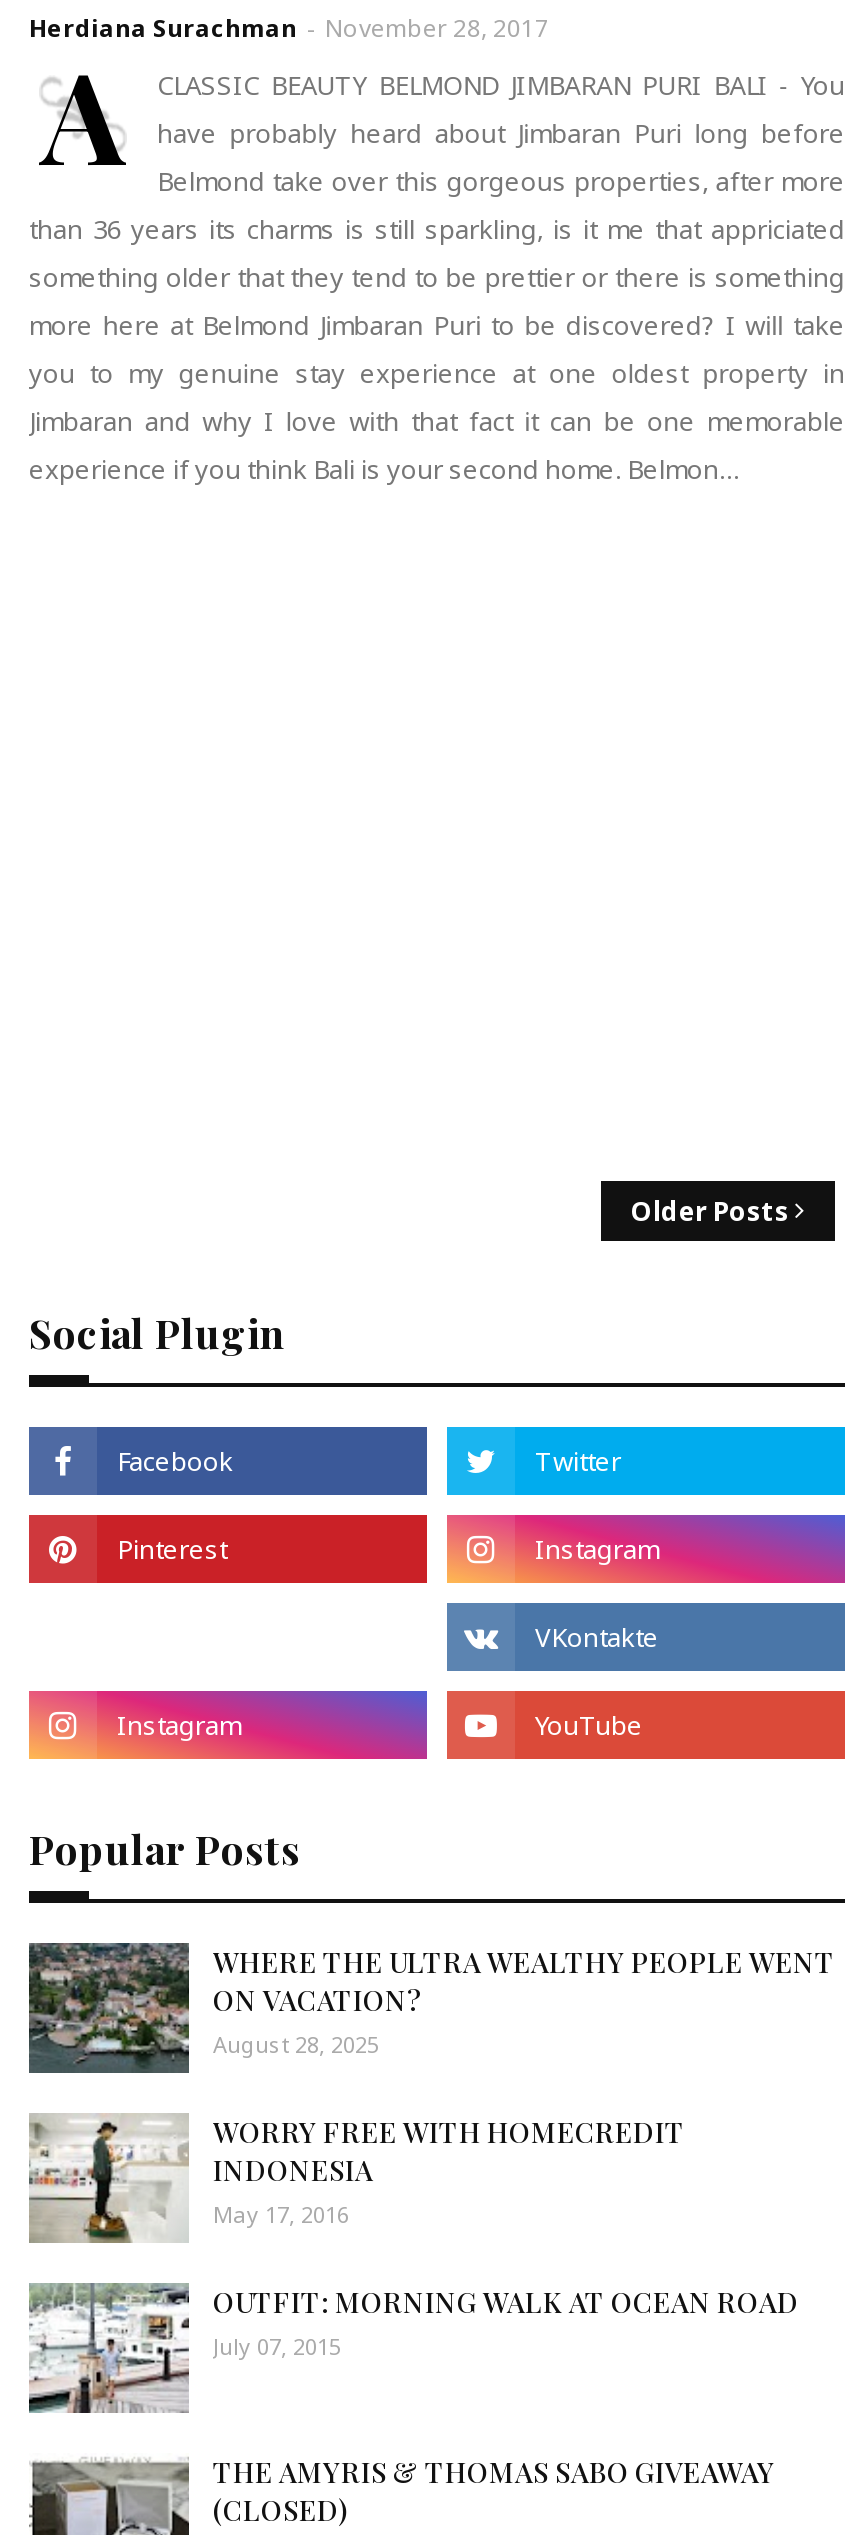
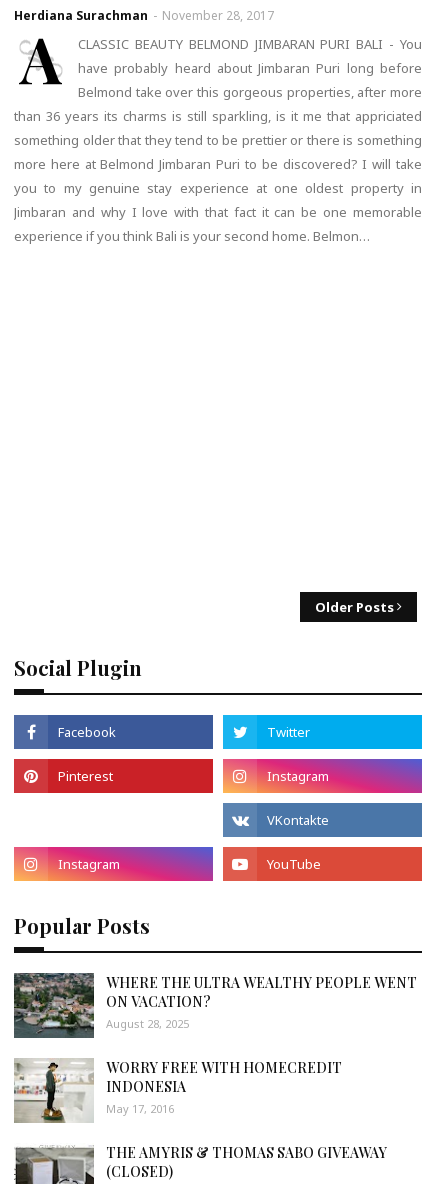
- [image]
- OUTFIT: MORNING WALK AT OCEAN ROAD
- July 07, 2015
